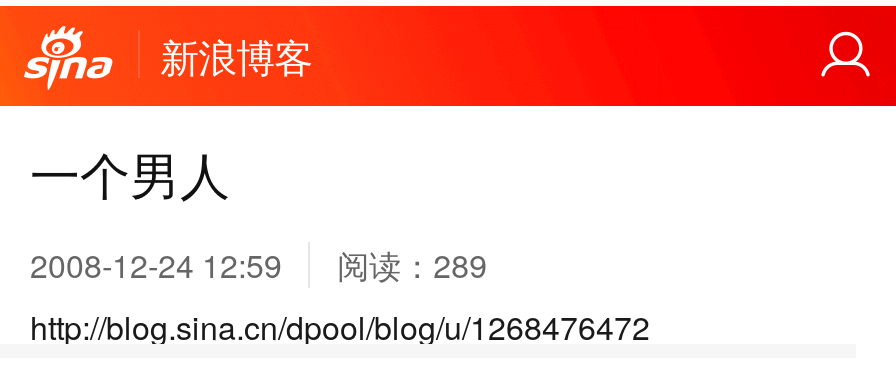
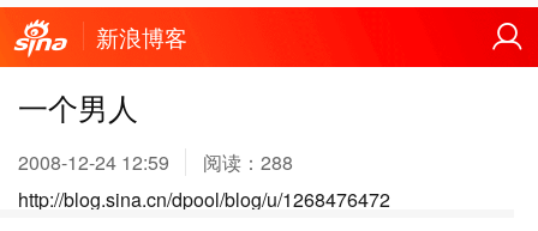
- 2008-12-24 12:59 阅读：289
+ 2008-12-24 12:59 阅读：288
